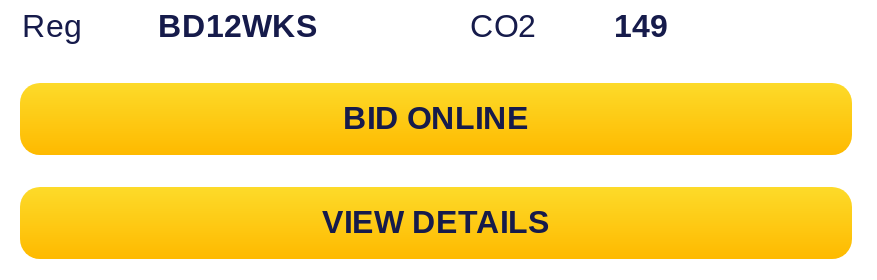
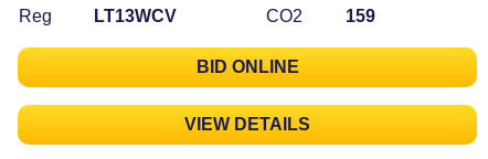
- BD12WKS
+ LT13WCV

- 149
+ 159
